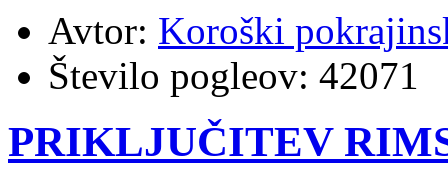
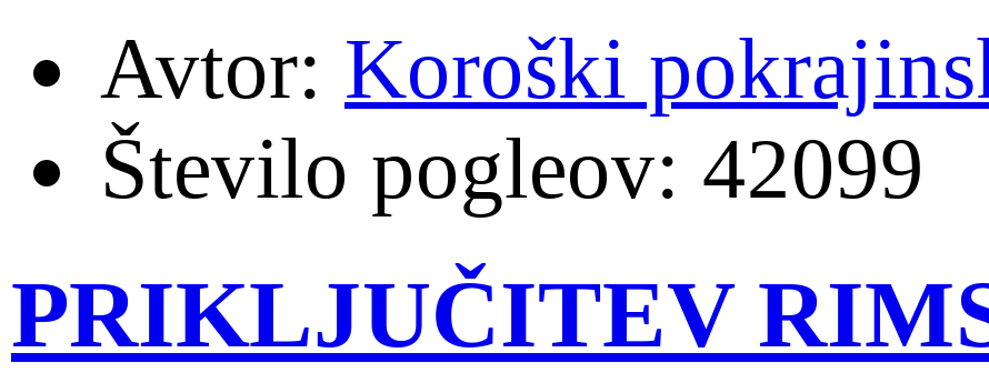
- Število pogleov: 42071
+ Število pogleov: 42099
